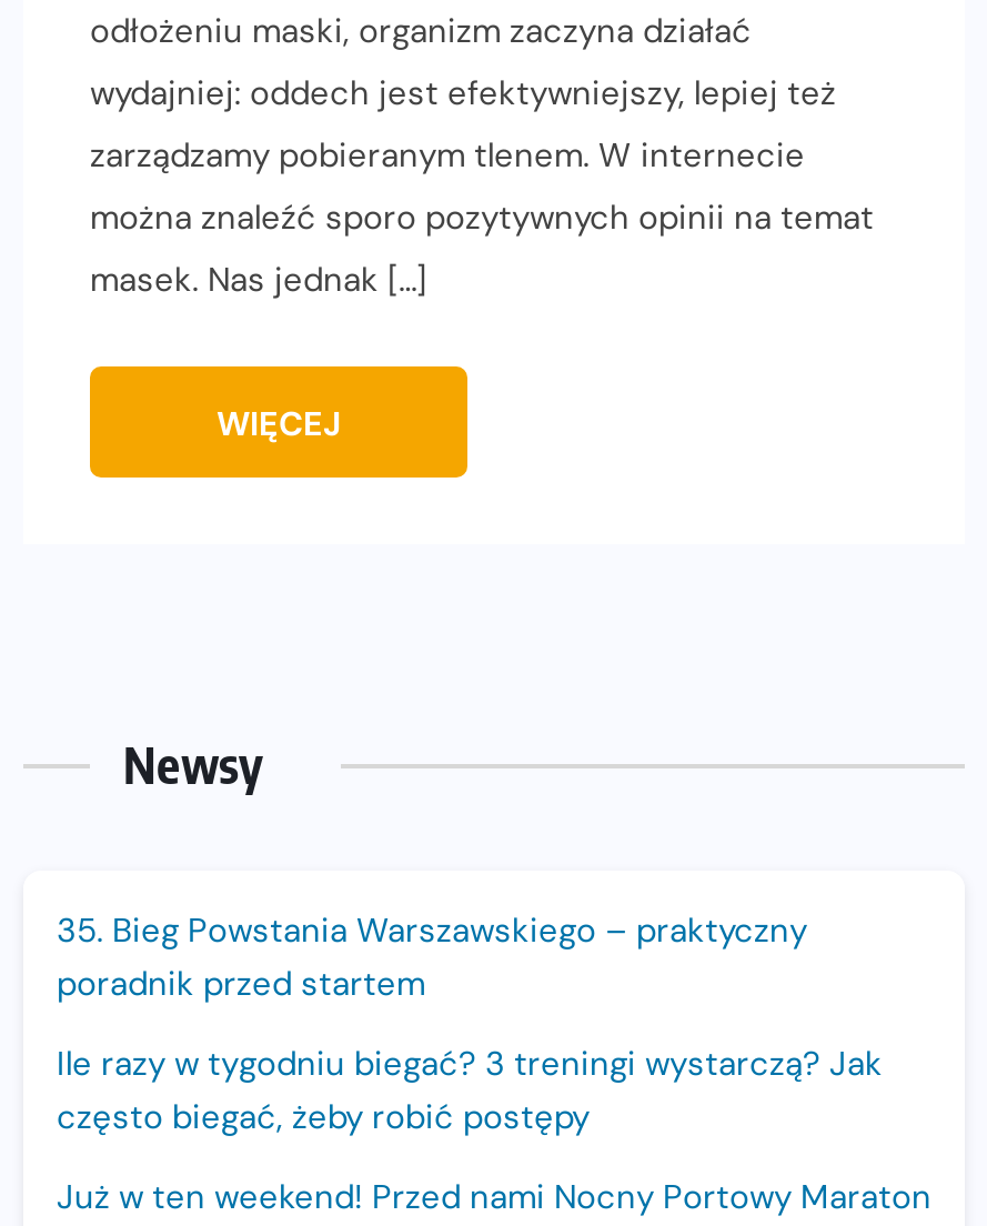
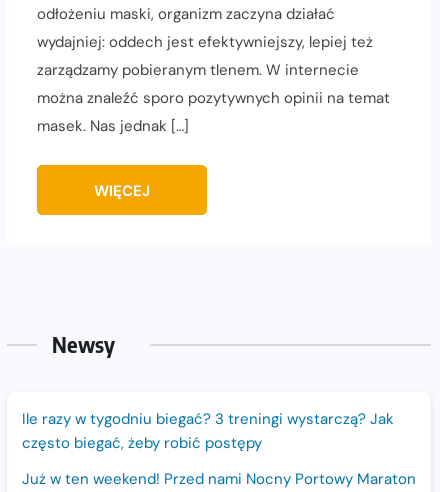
- 35. Bieg Powstania Warszawskiego – praktyczny
- poradnik przed startem
